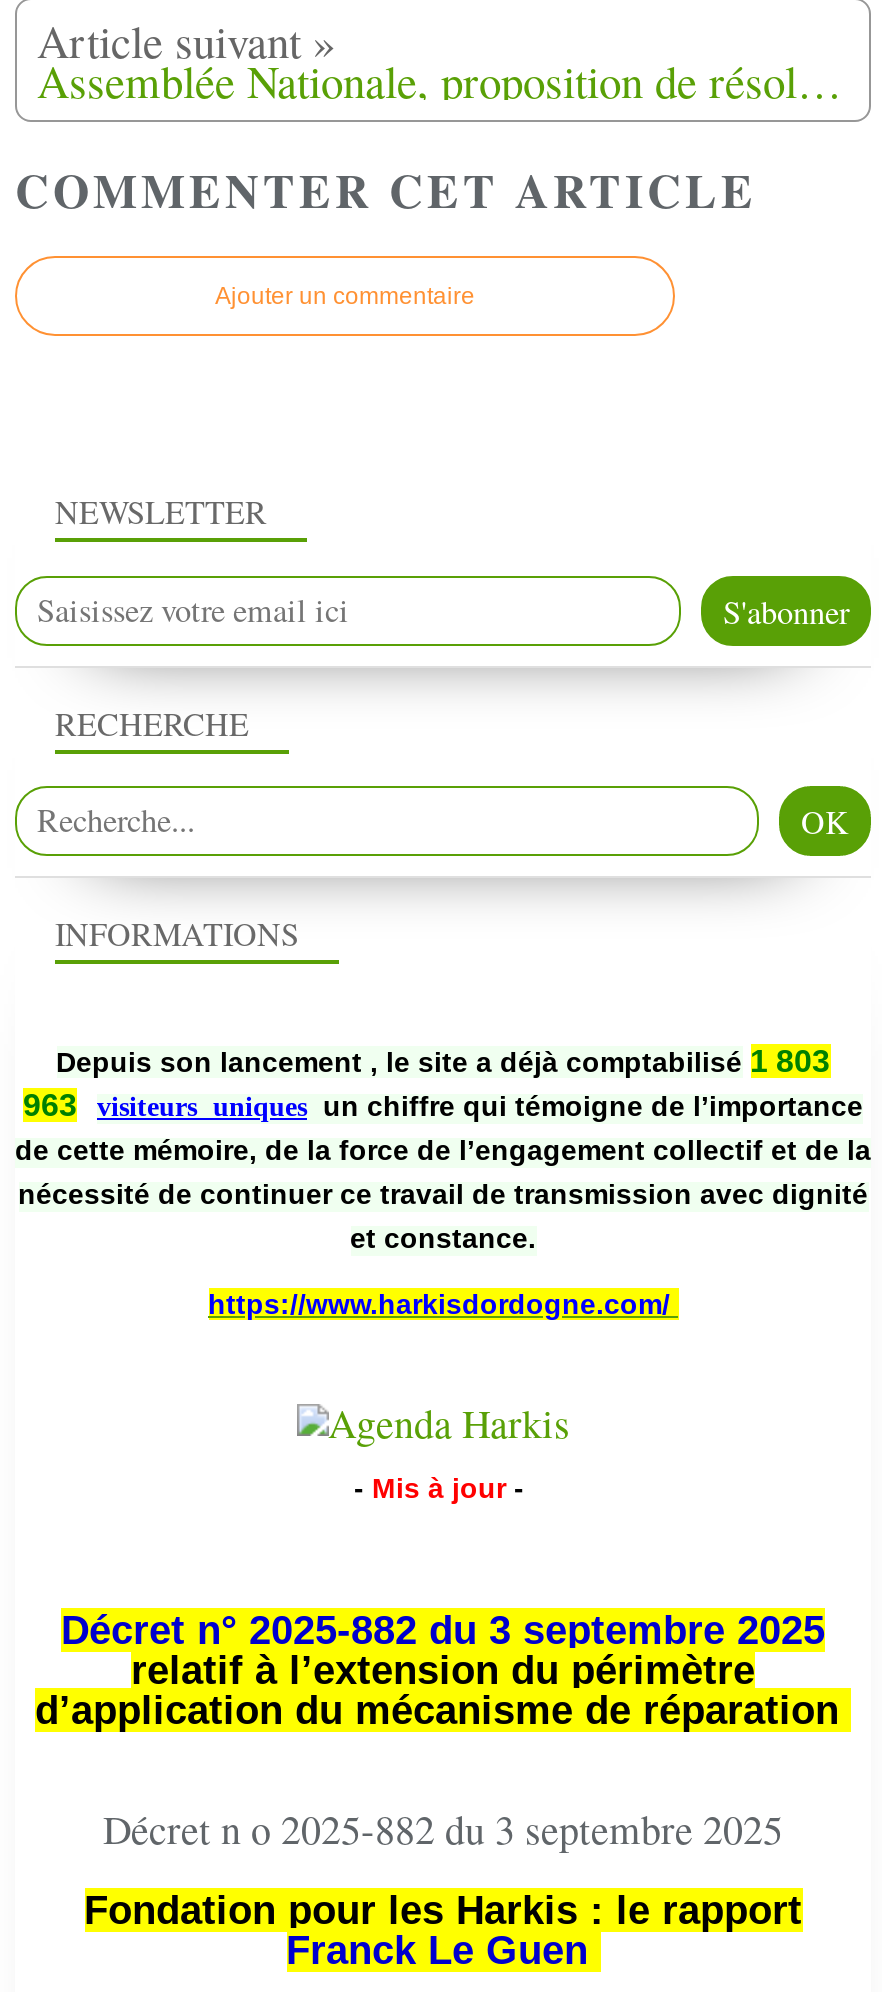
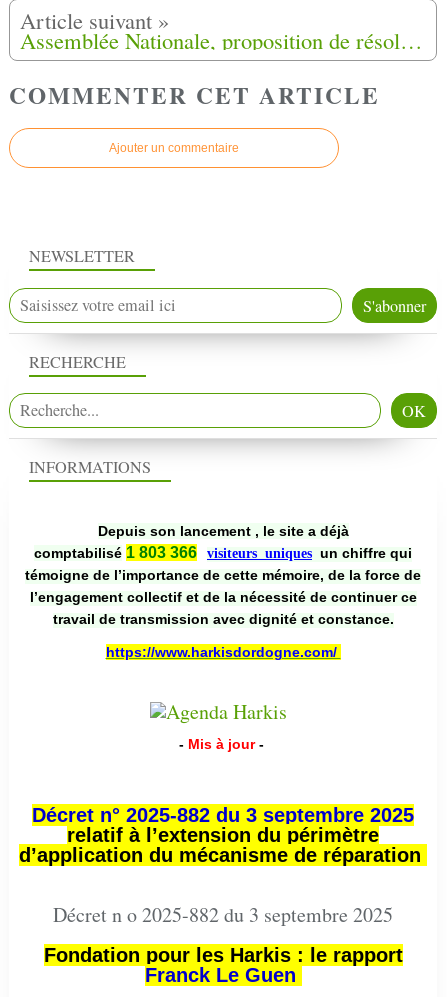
- Depuis son lancement , le site a déjà comptabilisé 1 803
- 963
- visiteurs uniques un chiffre qui témoigne de l’importance
- de cette mémoire, de la force de l’engagement collectif et de la
- nécessité de continuer ce travail de transmission avec dignité
- et constance.
+ Depuis son lancement , le site a déjà
+ comptabilisé 1 803 366
+ visiteurs uniques un chiffre qui
+ témoigne de l’importance de cette mémoire, de la force de
+ l’engagement collectif et de la nécessité de continuer ce
+ travail de transmission avec dignité et constance.
